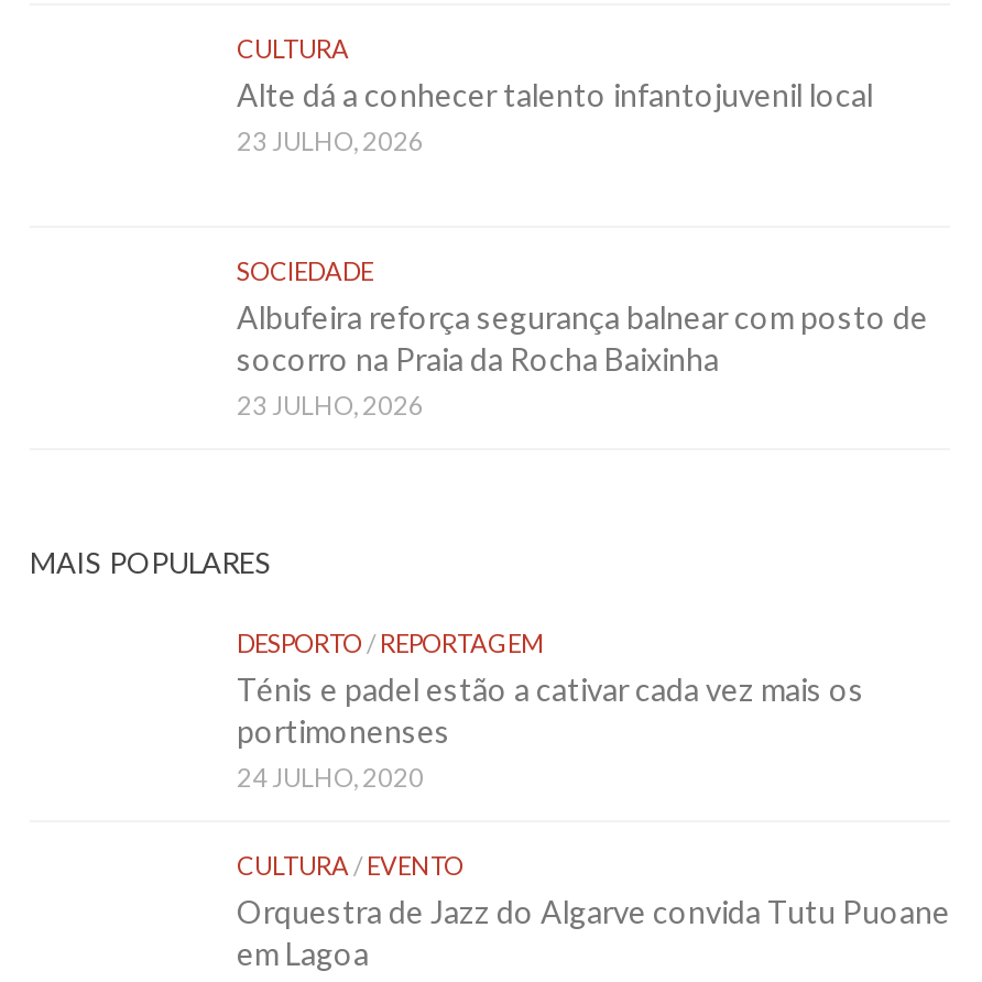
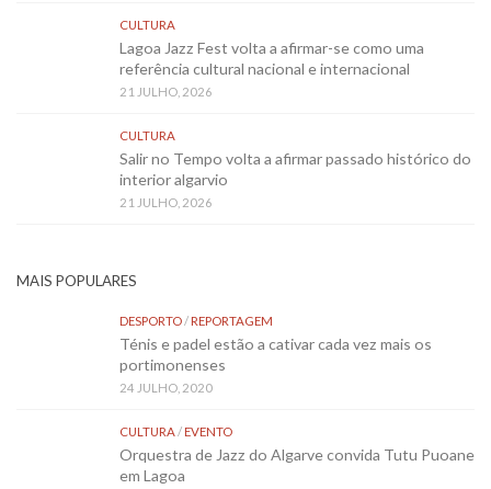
- Alte dá a conhecer talento infantojuvenil local
- 23 JULHO, 2026
+ Lagoa Jazz Fest volta a afirmar-se como uma
+ referência cultural nacional e internacional
+ 21 JULHO, 2026

- SOCIEDADE
- Albufeira reforça segurança balnear com posto de
- socorro na Praia da Rocha Baixinha
- 23 JULHO, 2026
+ CULTURA
+ Salir no Tempo volta a afirmar passado histórico do
+ interior algarvio
+ 21 JULHO, 2026
